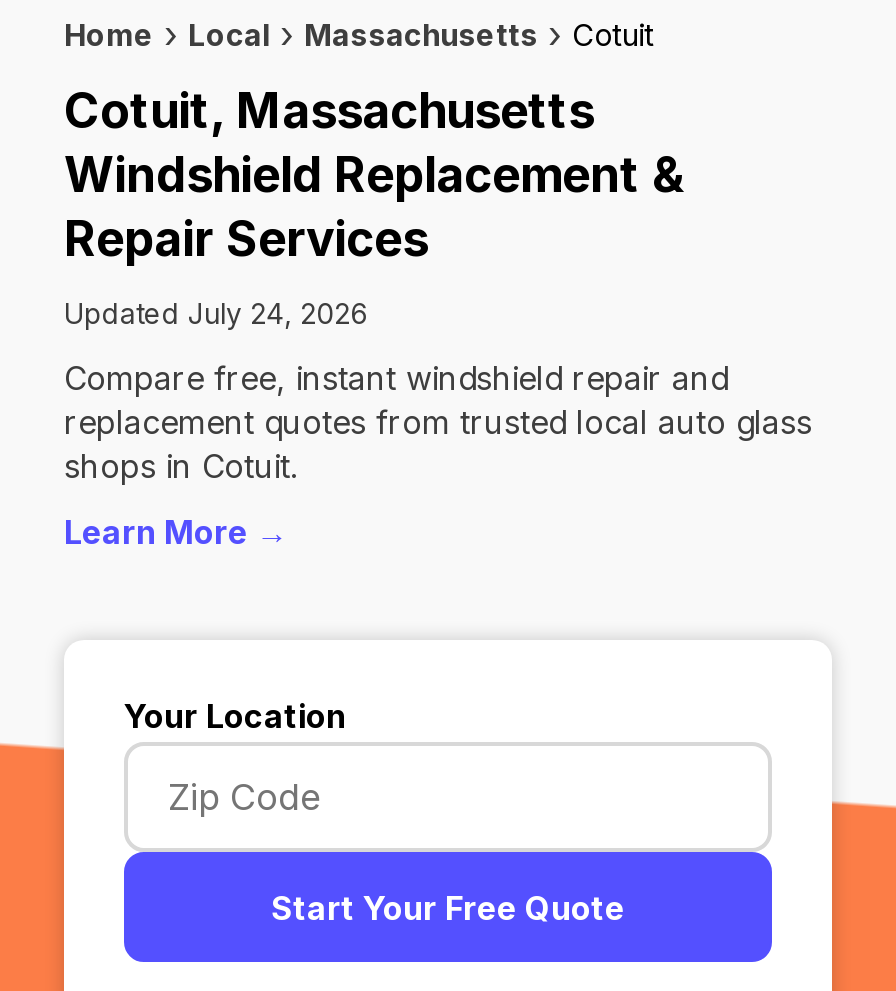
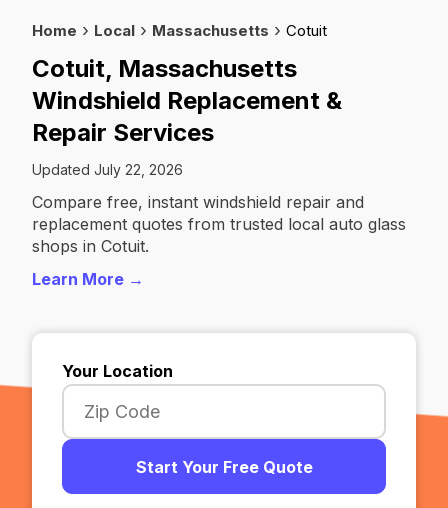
- Updated July 24, 2026
+ Updated July 22, 2026
